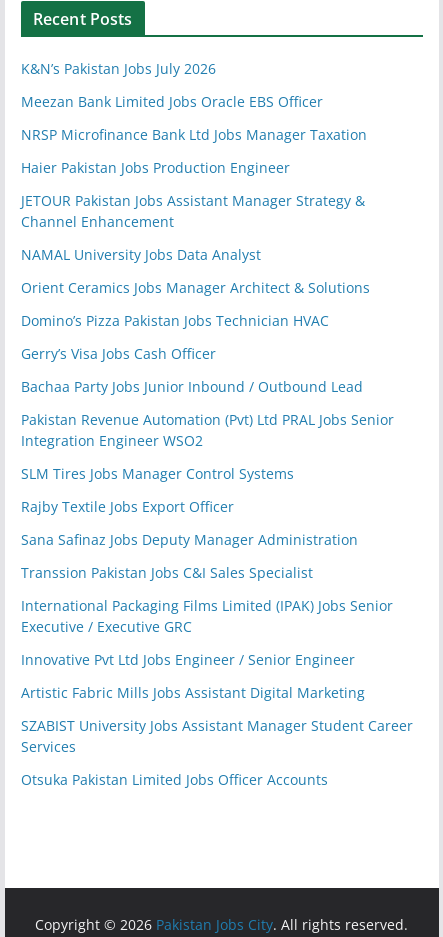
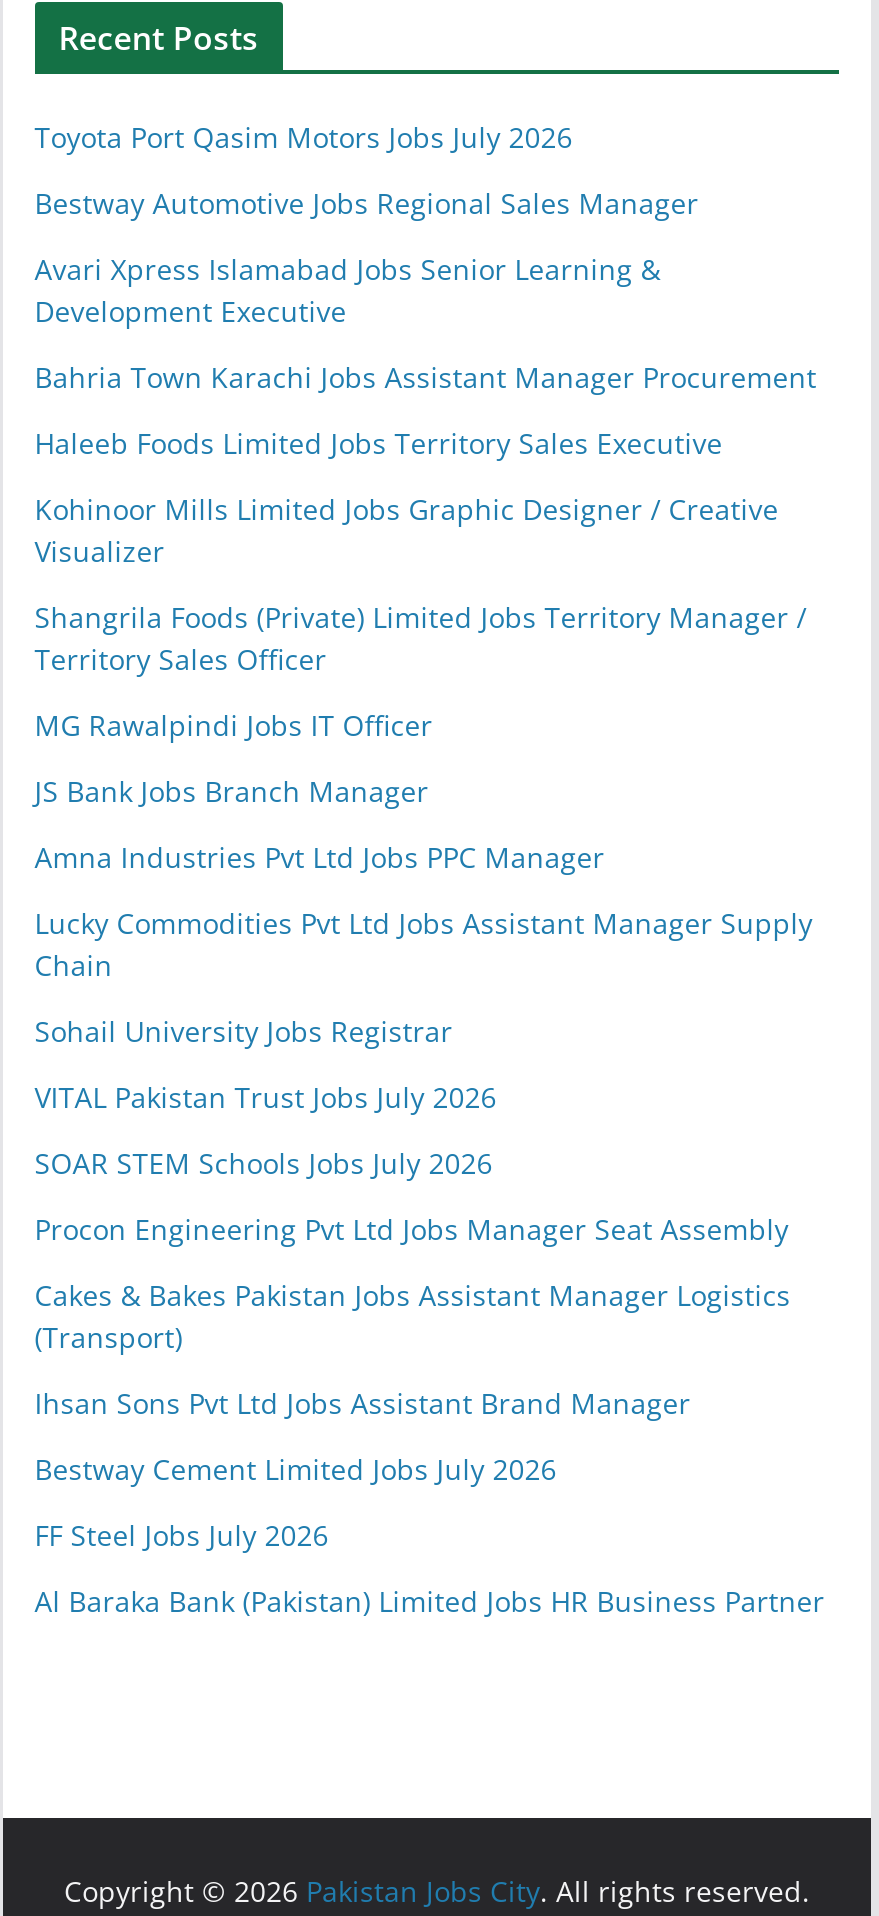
- K&N’s Pakistan Jobs July 2026
+ Toyota Port Qasim Motors Jobs July 2026

- Meezan Bank Limited Jobs Oracle EBS Officer
+ Bestway Automotive Jobs Regional Sales Manager

- NRSP Microfinance Bank Ltd Jobs Manager Taxation
+ Avari Xpress Islamabad Jobs Senior Learning &
+ Development Executive

- Haier Pakistan Jobs Production Engineer
+ Bahria Town Karachi Jobs Assistant Manager Procurement

- JETOUR Pakistan Jobs Assistant Manager Strategy &
- Channel Enhancement
+ Haleeb Foods Limited Jobs Territory Sales Executive

- NAMAL University Jobs Data Analyst
+ Kohinoor Mills Limited Jobs Graphic Designer / Creative
+ Visualizer

- Orient Ceramics Jobs Manager Architect & Solutions
+ Shangrila Foods (Private) Limited Jobs Territory Manager /
+ Territory Sales Officer

- Domino’s Pizza Pakistan Jobs Technician HVAC
+ MG Rawalpindi Jobs IT Officer

- Gerry’s Visa Jobs Cash Officer
+ JS Bank Jobs Branch Manager

- Bachaa Party Jobs Junior Inbound / Outbound Lead
+ Amna Industries Pvt Ltd Jobs PPC Manager

- Pakistan Revenue Automation (Pvt) Ltd PRAL Jobs Senior
- Integration Engineer WSO2
+ Lucky Commodities Pvt Ltd Jobs Assistant Manager Supply
+ Chain

- SLM Tires Jobs Manager Control Systems
+ Sohail University Jobs Registrar

- Rajby Textile Jobs Export Officer
+ VITAL Pakistan Trust Jobs July 2026

- Sana Safinaz Jobs Deputy Manager Administration
+ SOAR STEM Schools Jobs July 2026

- Transsion Pakistan Jobs C&I Sales Specialist
+ Procon Engineering Pvt Ltd Jobs Manager Seat Assembly

- International Packaging Films Limited (IPAK) Jobs Senior
- Executive / Executive GRC
+ Cakes & Bakes Pakistan Jobs Assistant Manager Logistics
+ (Transport)

- Innovative Pvt Ltd Jobs Engineer / Senior Engineer
+ Ihsan Sons Pvt Ltd Jobs Assistant Brand Manager

- Artistic Fabric Mills Jobs Assistant Digital Marketing
+ Bestway Cement Limited Jobs July 2026

- SZABIST University Jobs Assistant Manager Student Career
- Services
+ FF Steel Jobs July 2026

- Otsuka Pakistan Limited Jobs Officer Accounts
+ Al Baraka Bank (Pakistan) Limited Jobs HR Business Partner
